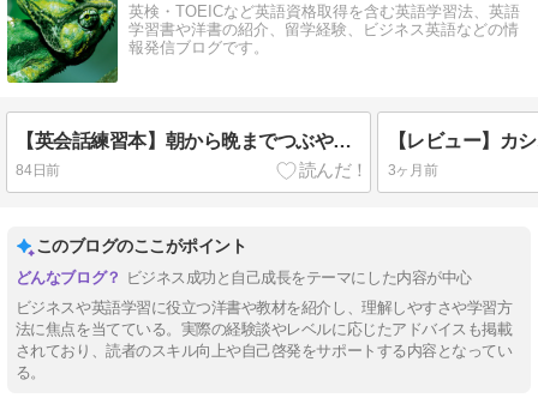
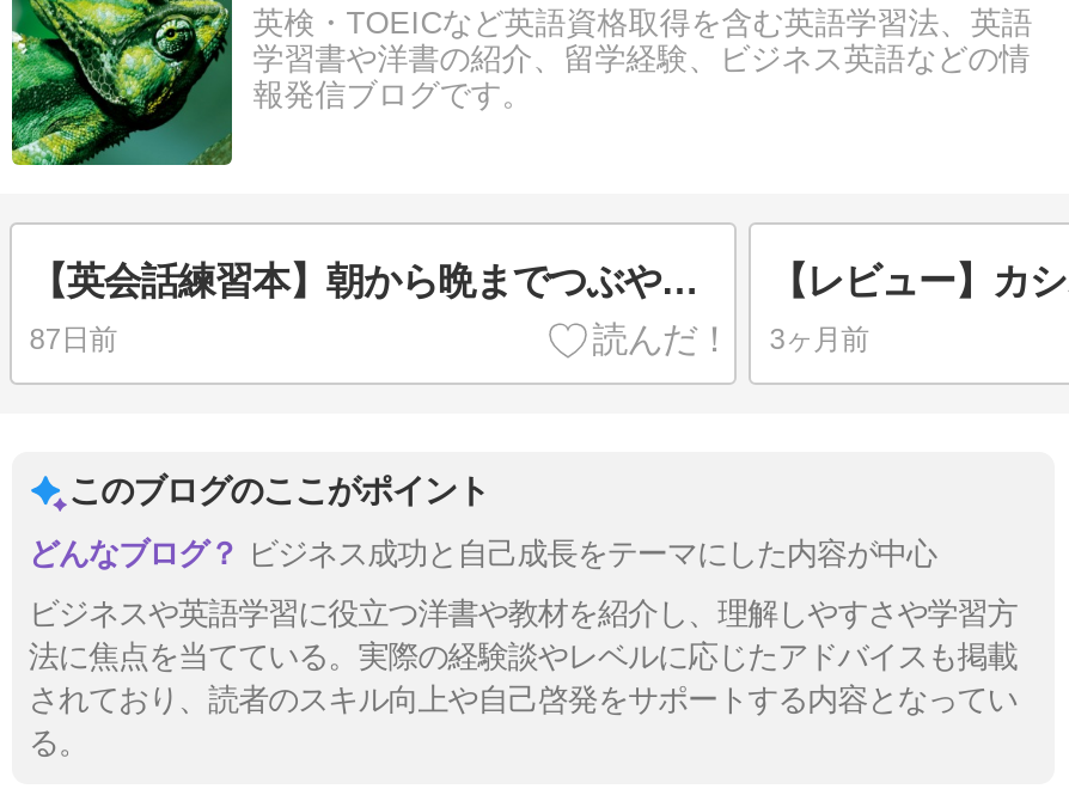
- 84日前
+ 87日前
